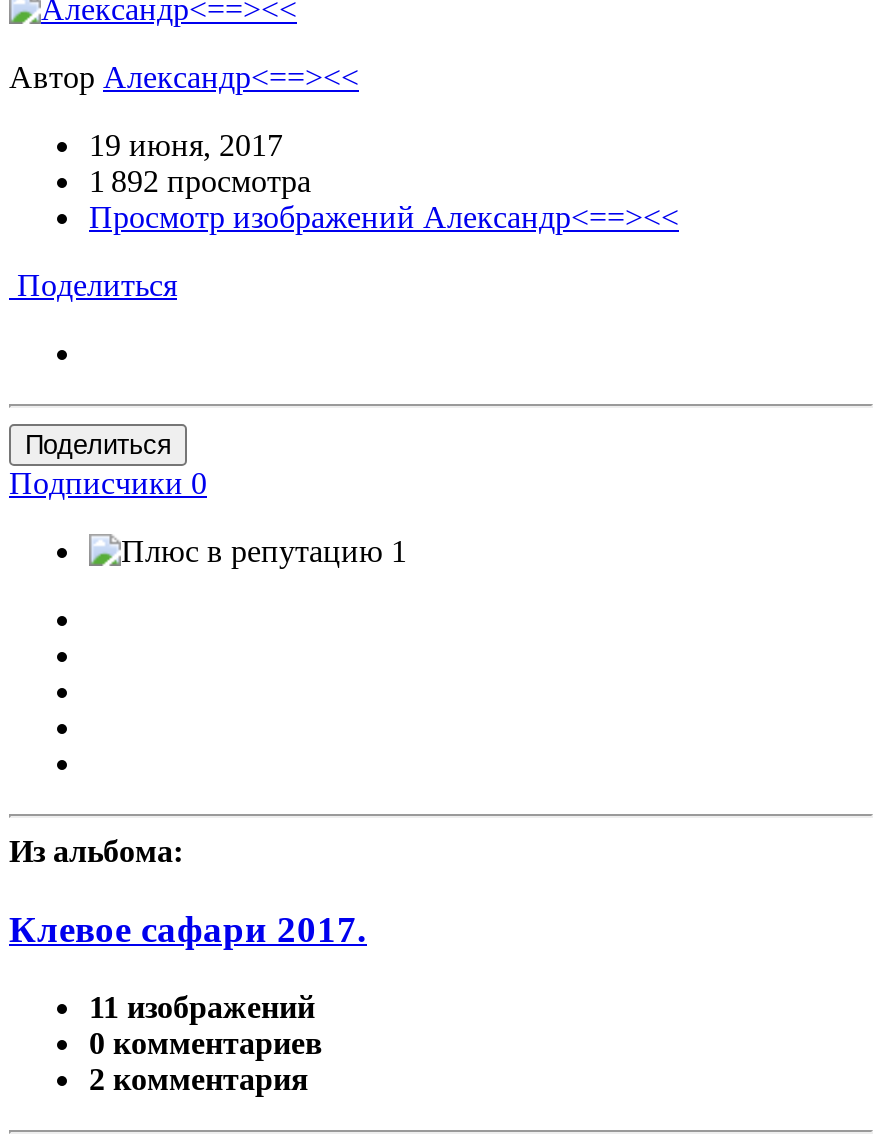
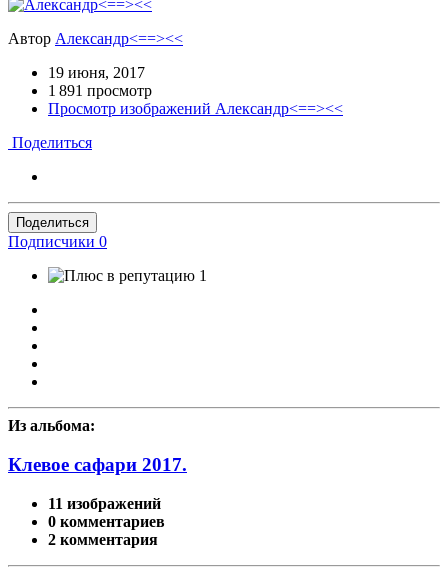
- 1 892 просмотра
+ 1 891 просмотр
